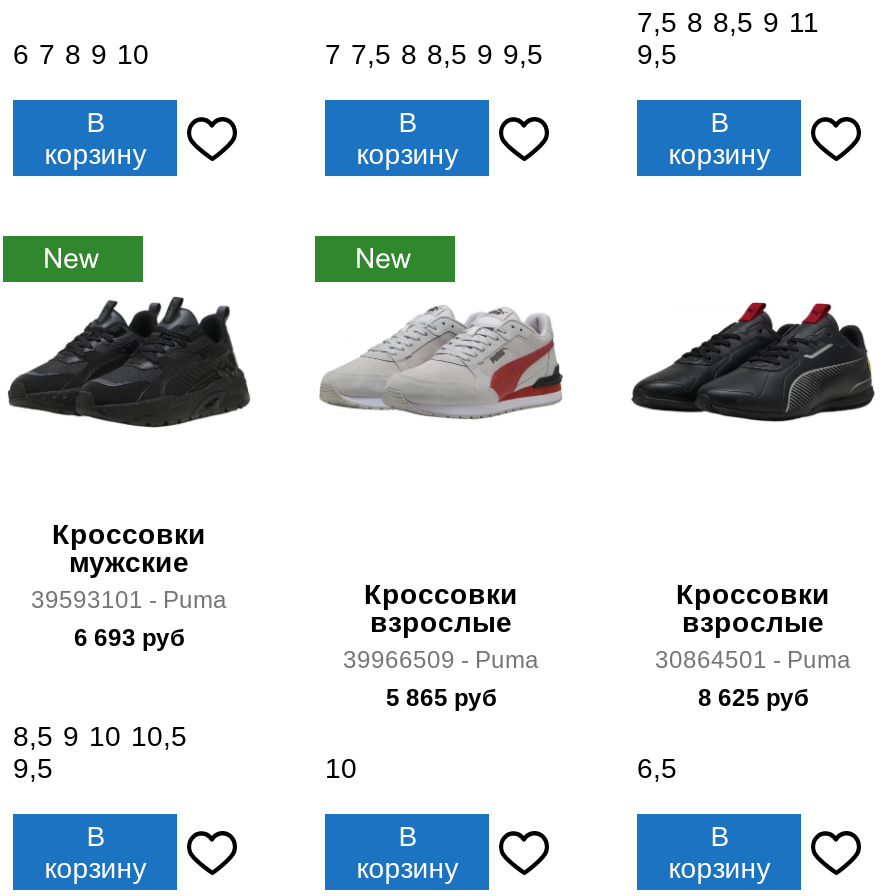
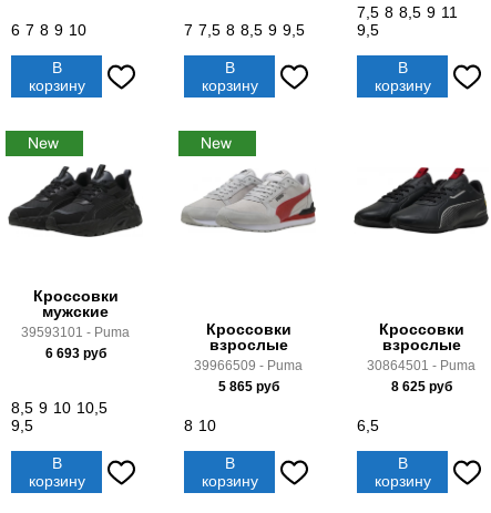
- 10
+ 8 10
